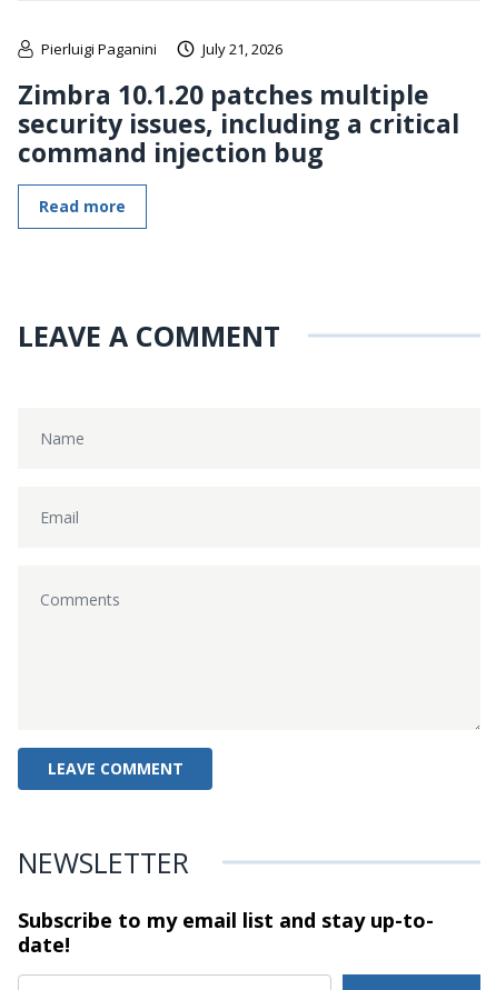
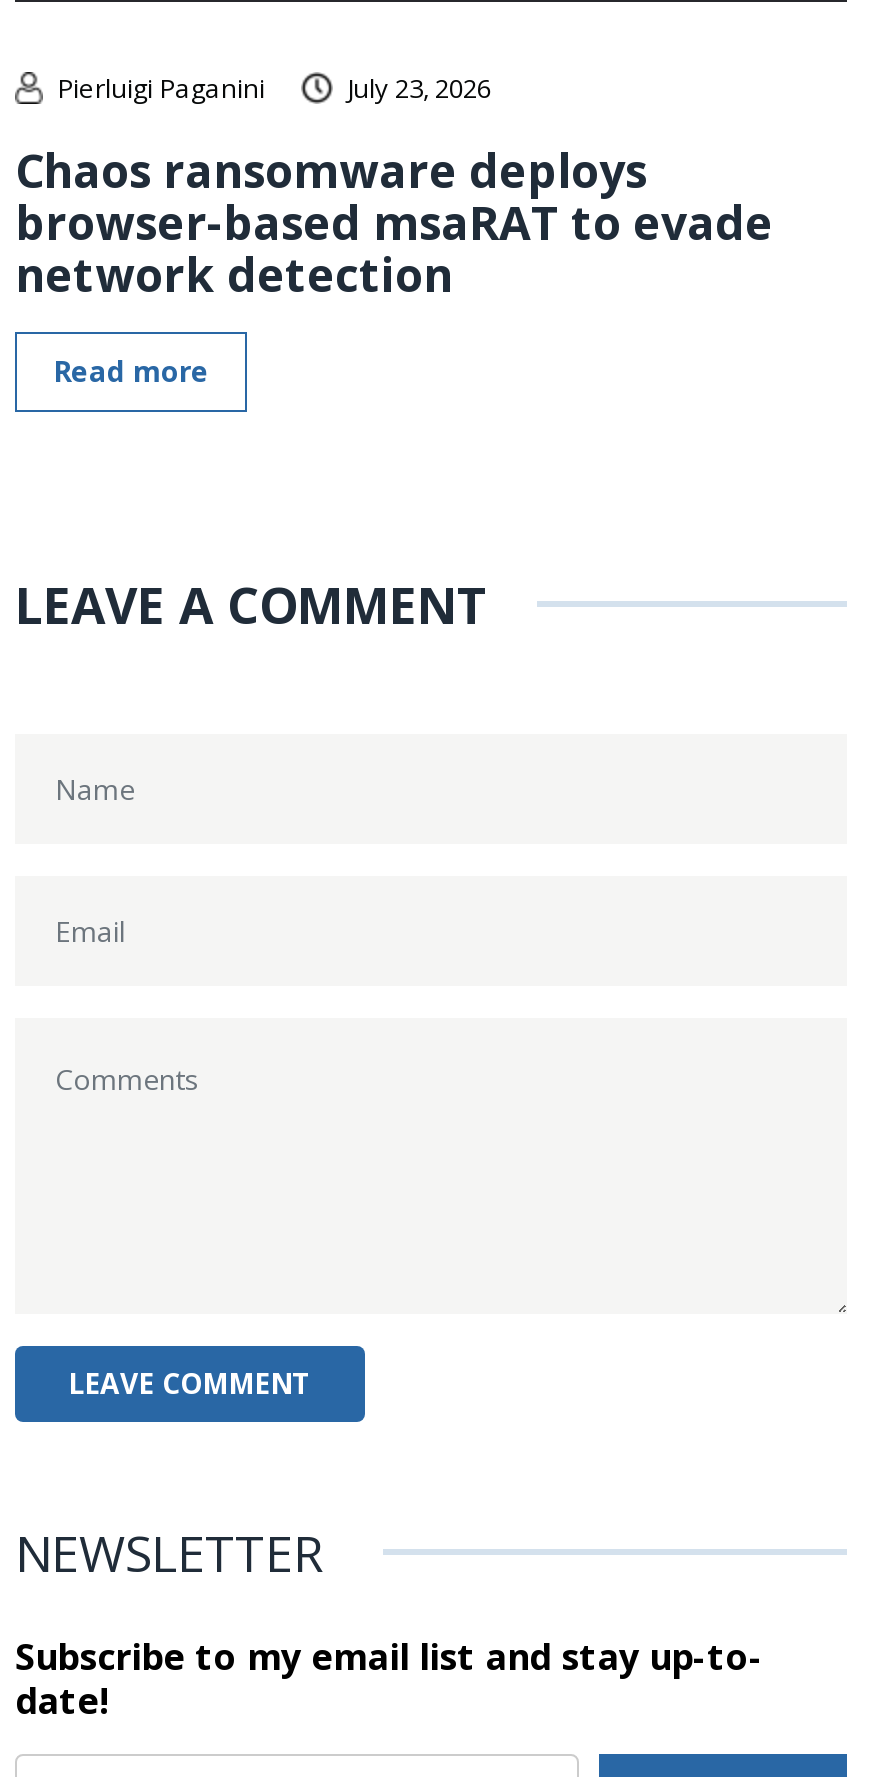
- July 21, 2026
+ July 23, 2026

- Zimbra 10.1.20 patches multiple
- security issues, including a critical
- command injection bug
+ Chaos ransomware deploys
+ browser-based msaRAT to evade
+ network detection
